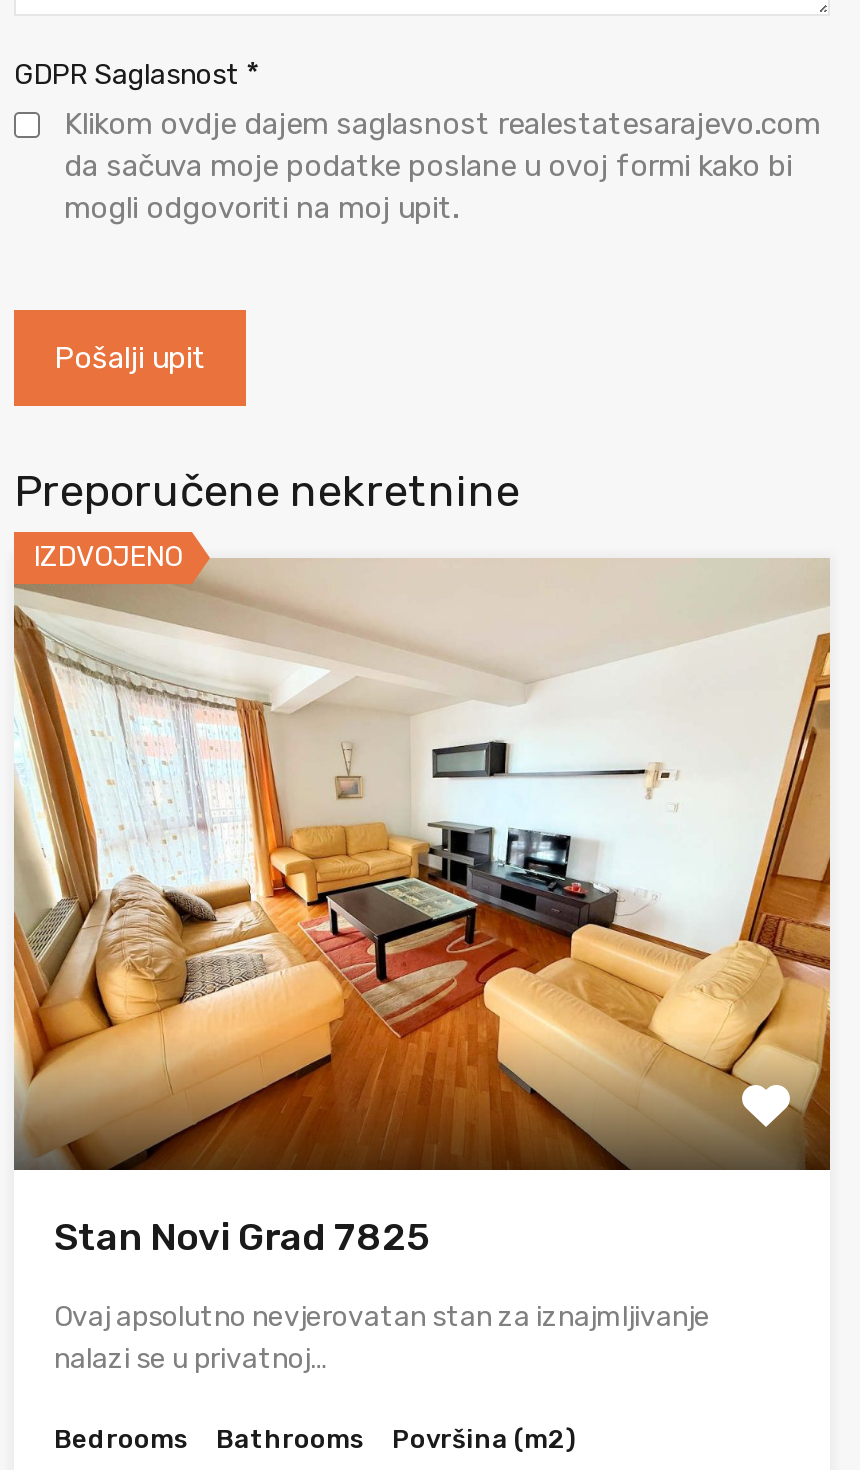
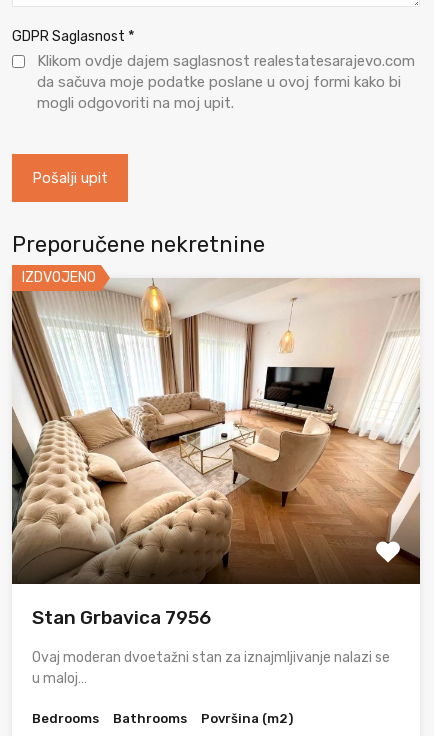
- [image]
- Stan Novi Grad 7825
+ [image]
+ Stan Grbavica 7956

- Ovaj apsolutno nevjerovatan stan za iznajmljivanje
- nalazi se u privatnoj…
+ Ovaj moderan dvoetažni stan za iznajmljivanje nalazi se
+ u maloj…
